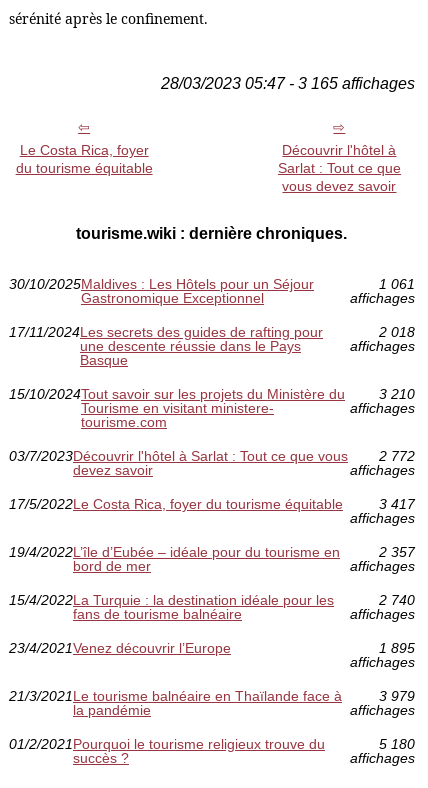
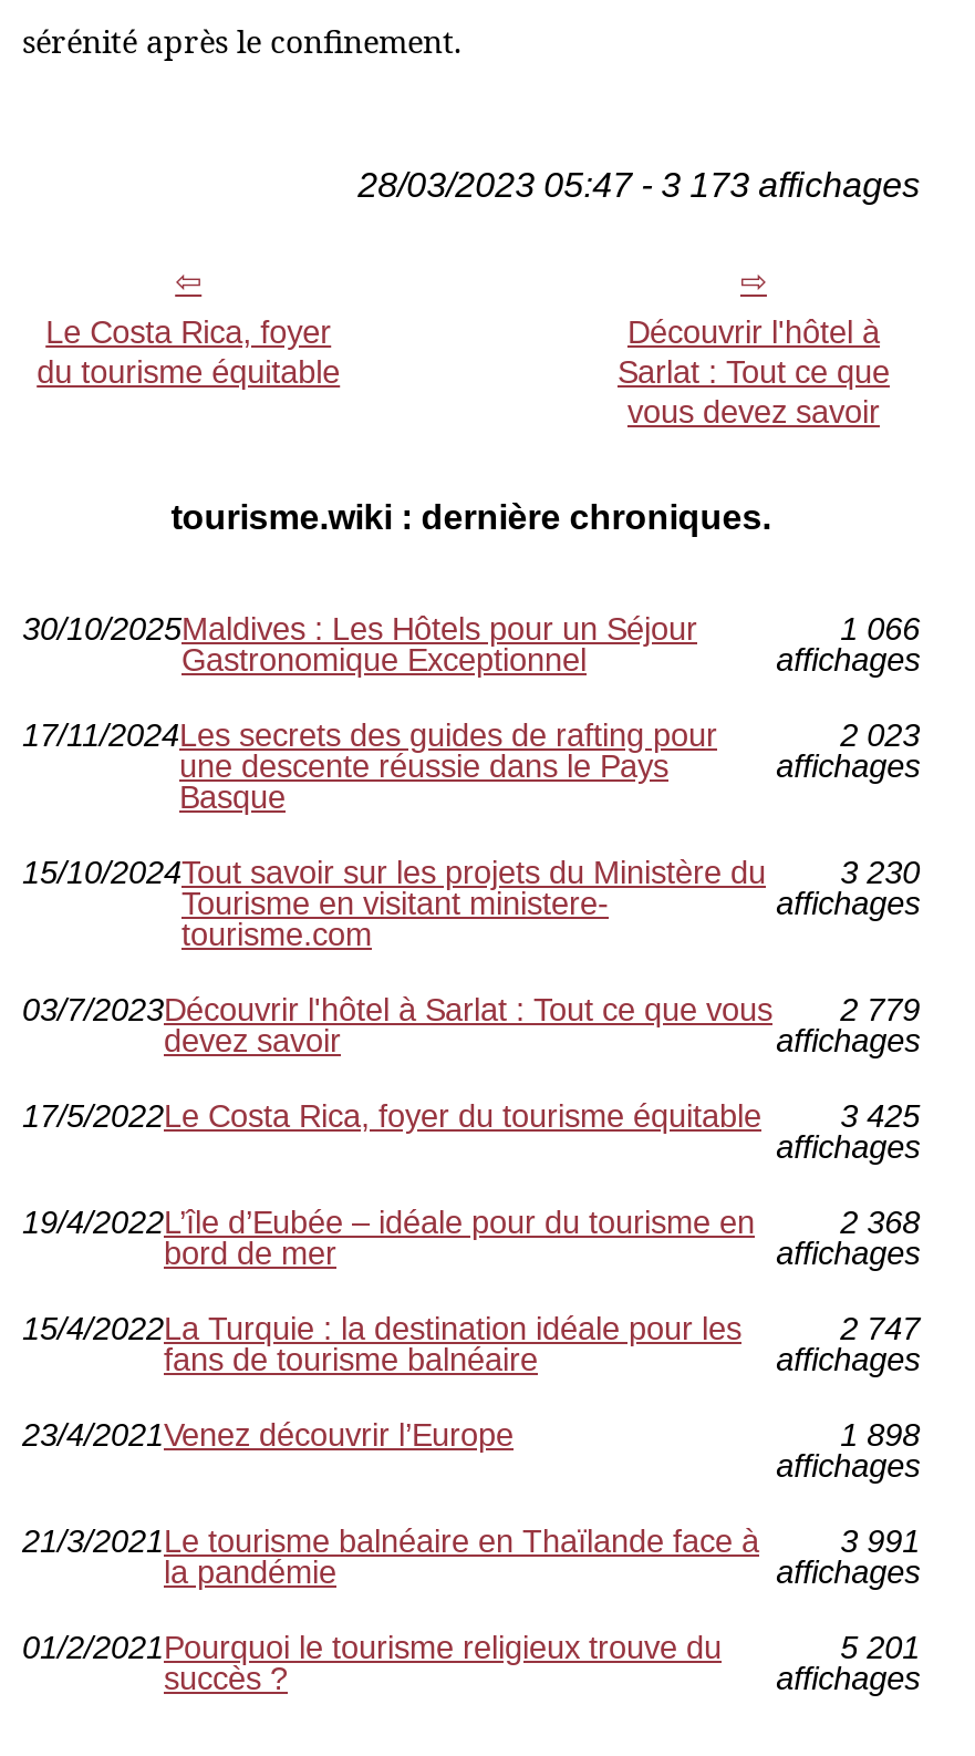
- 28/03/2023 05:47 - 3 165 affichages
+ 28/03/2023 05:47 - 3 173 affichages

- 1 061
+ 1 066

- 2 018
+ 2 023

- 3 210
+ 3 230

- 03/7/2023Découvrir l'hôtel à Sarlat : Tout ce que vous 2 772
+ 03/7/2023Découvrir l'hôtel à Sarlat : Tout ce que vous 2 779

- 3 417
+ 3 425

- 2 357
+ 2 368

- 2 740
+ 2 747

- 1 895
+ 1 898

- 3 979
+ 3 991

- 5 180
+ 5 201
